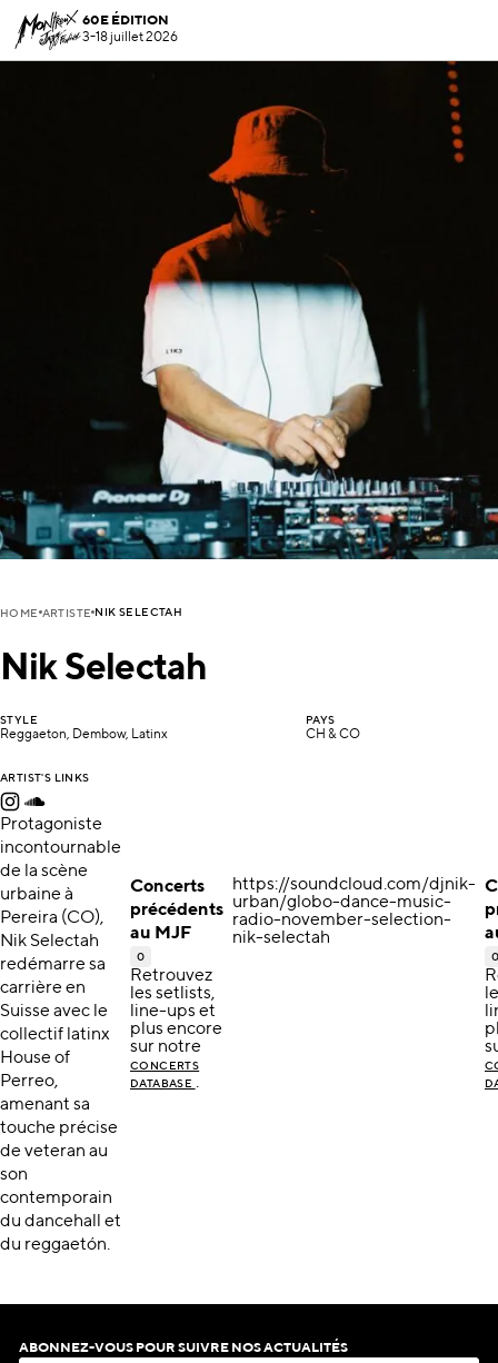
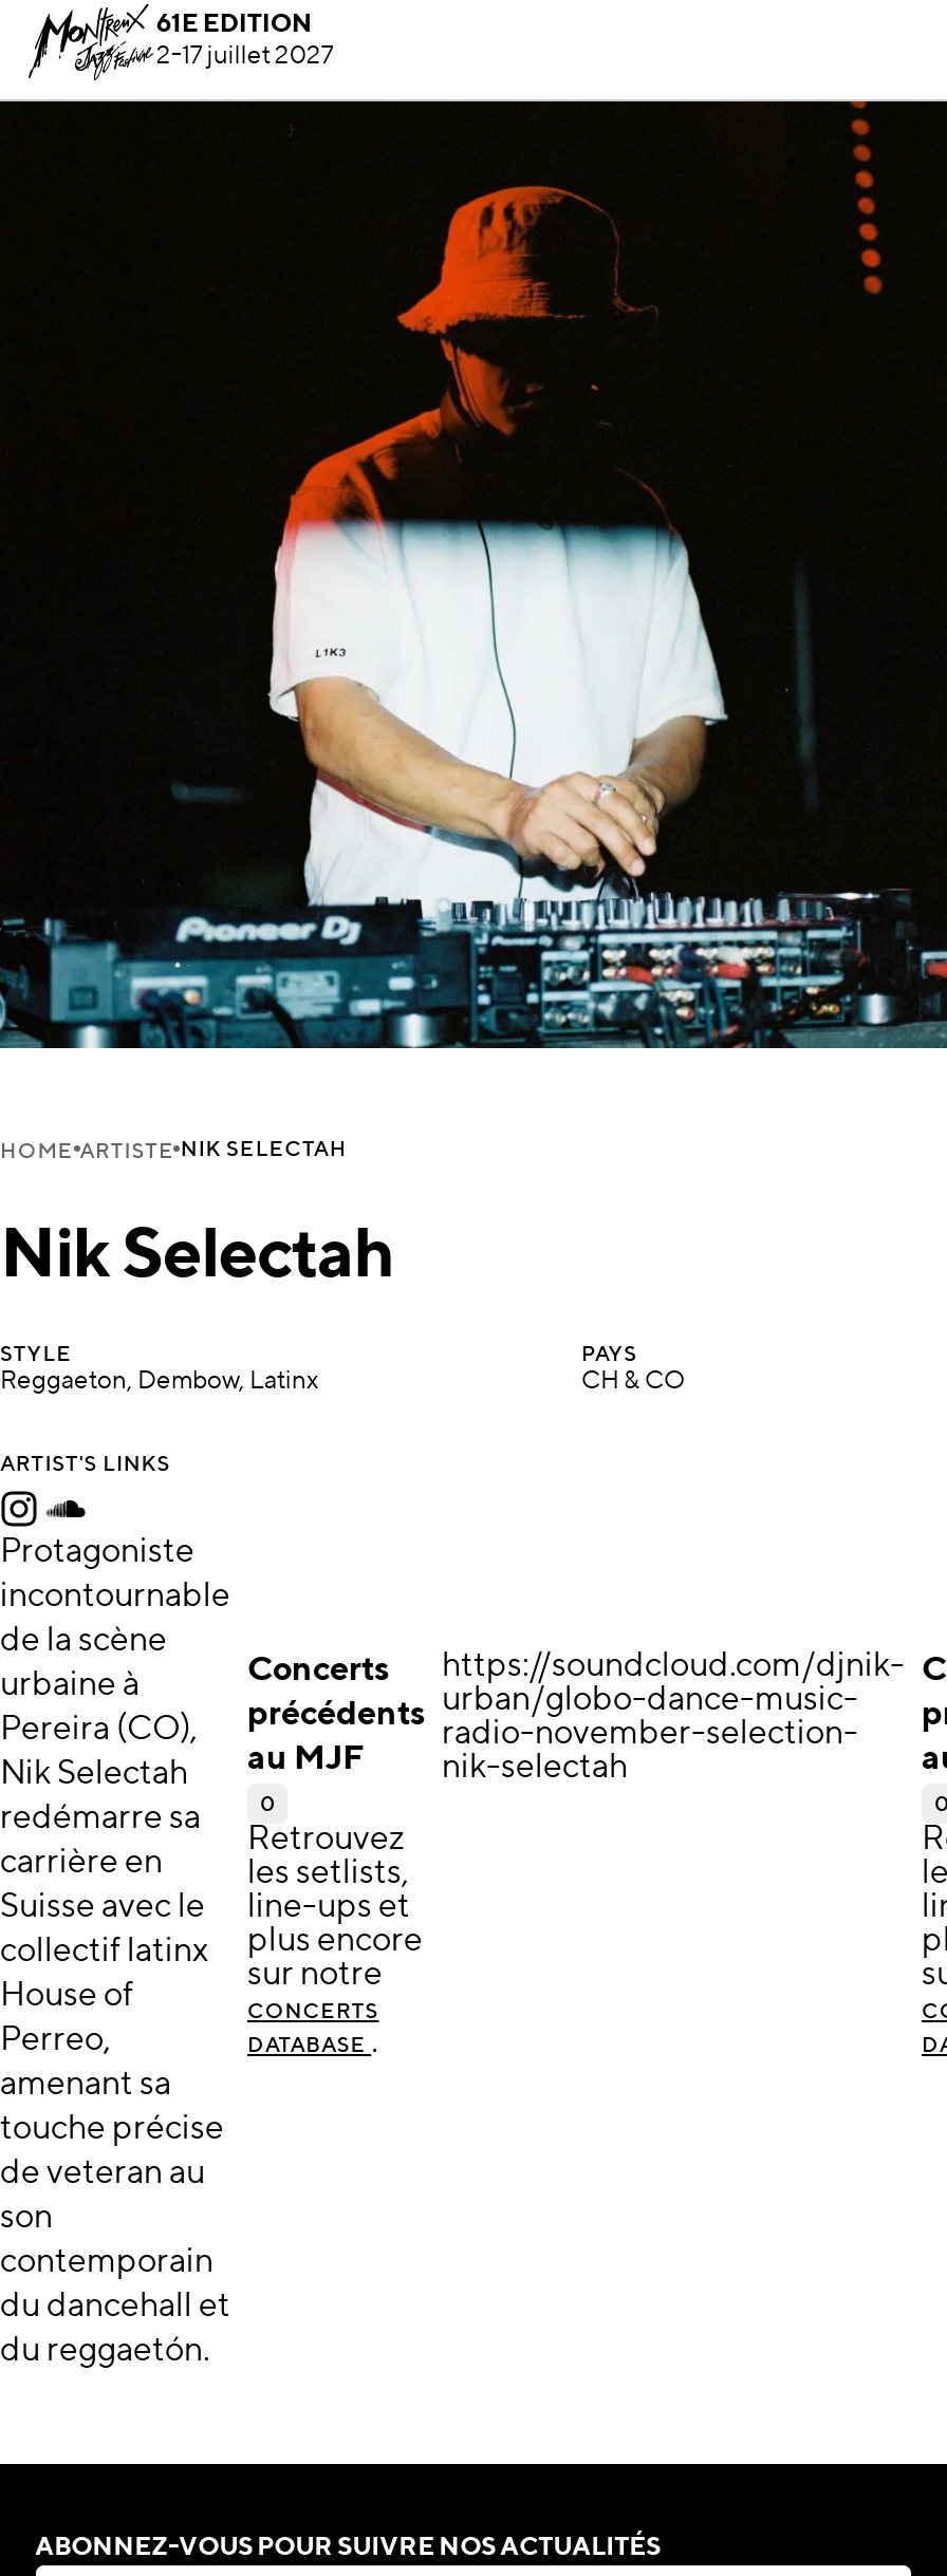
- 60E ÉDITION
- 3-18 juillet 2026
+ 61E EDITION
+ 2-17 juillet 2027
